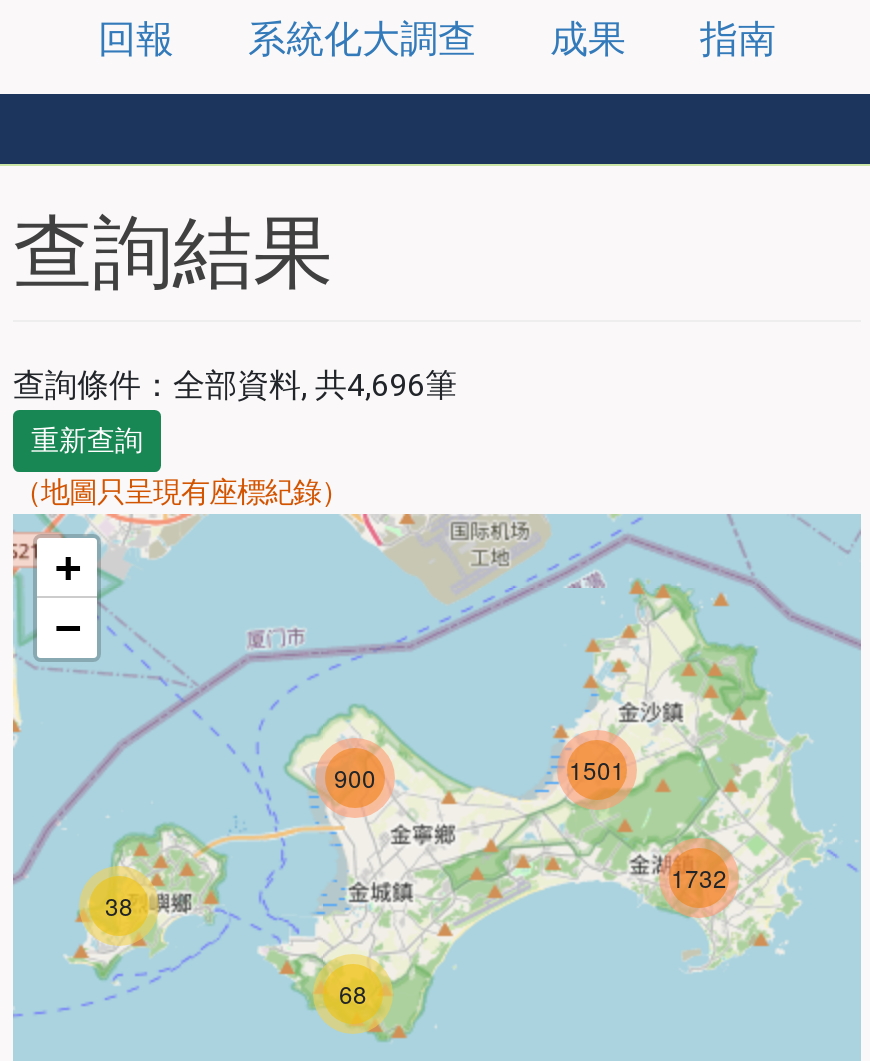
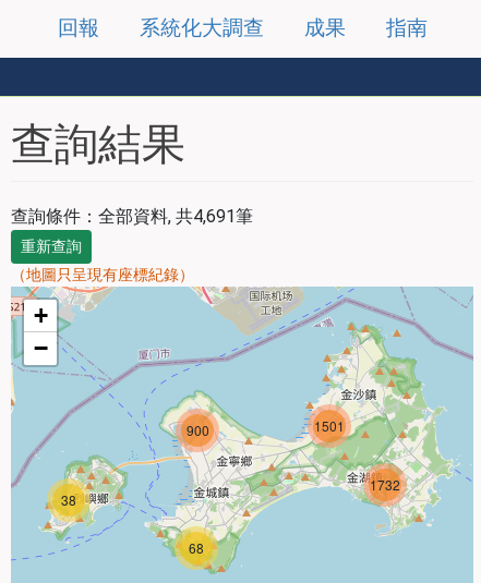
- 查詢條件：全部資料, 共4,696筆
+ 查詢條件：全部資料, 共4,691筆
